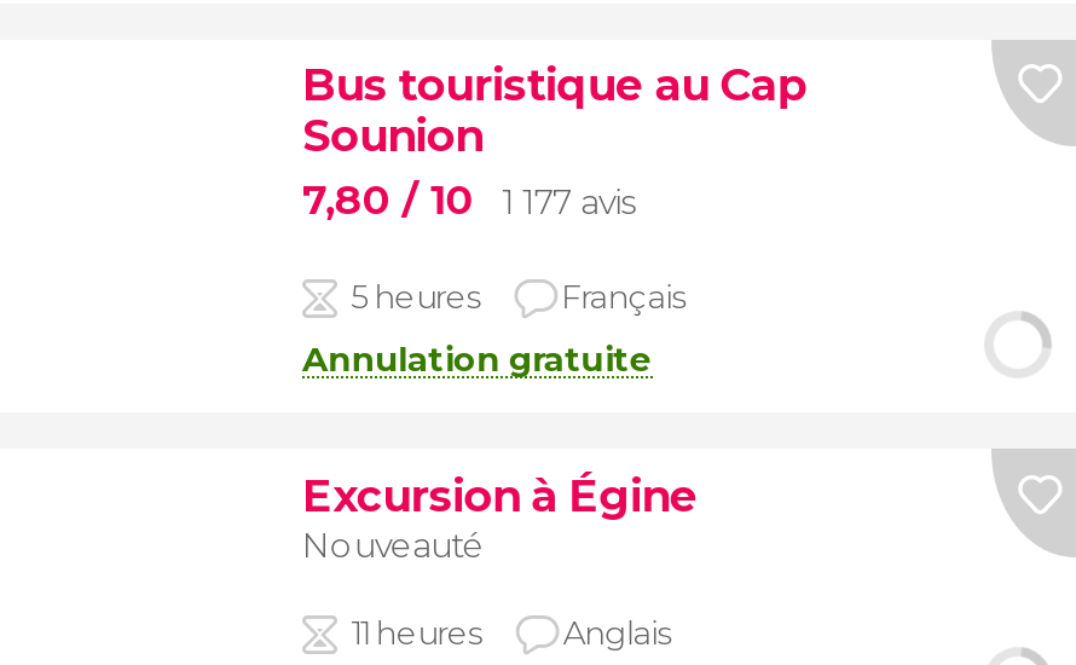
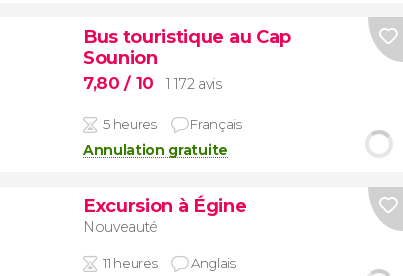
- 7,80 / 10 1 177 avis
+ 7,80 / 10 1 172 avis
